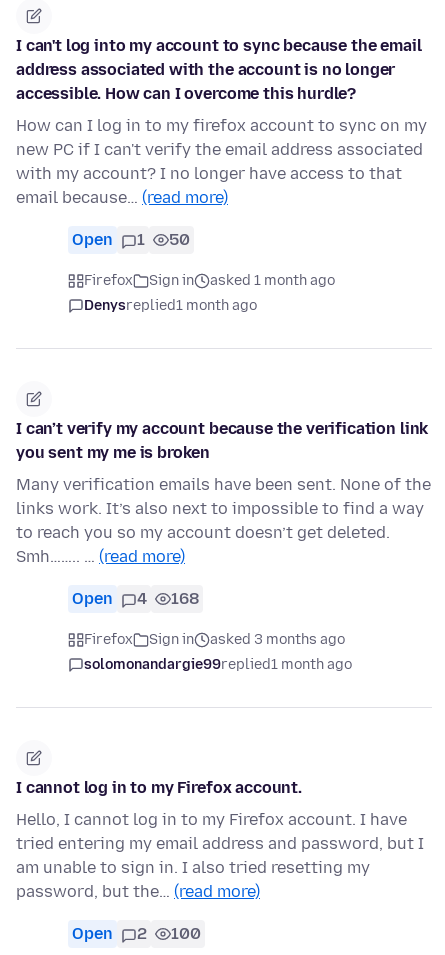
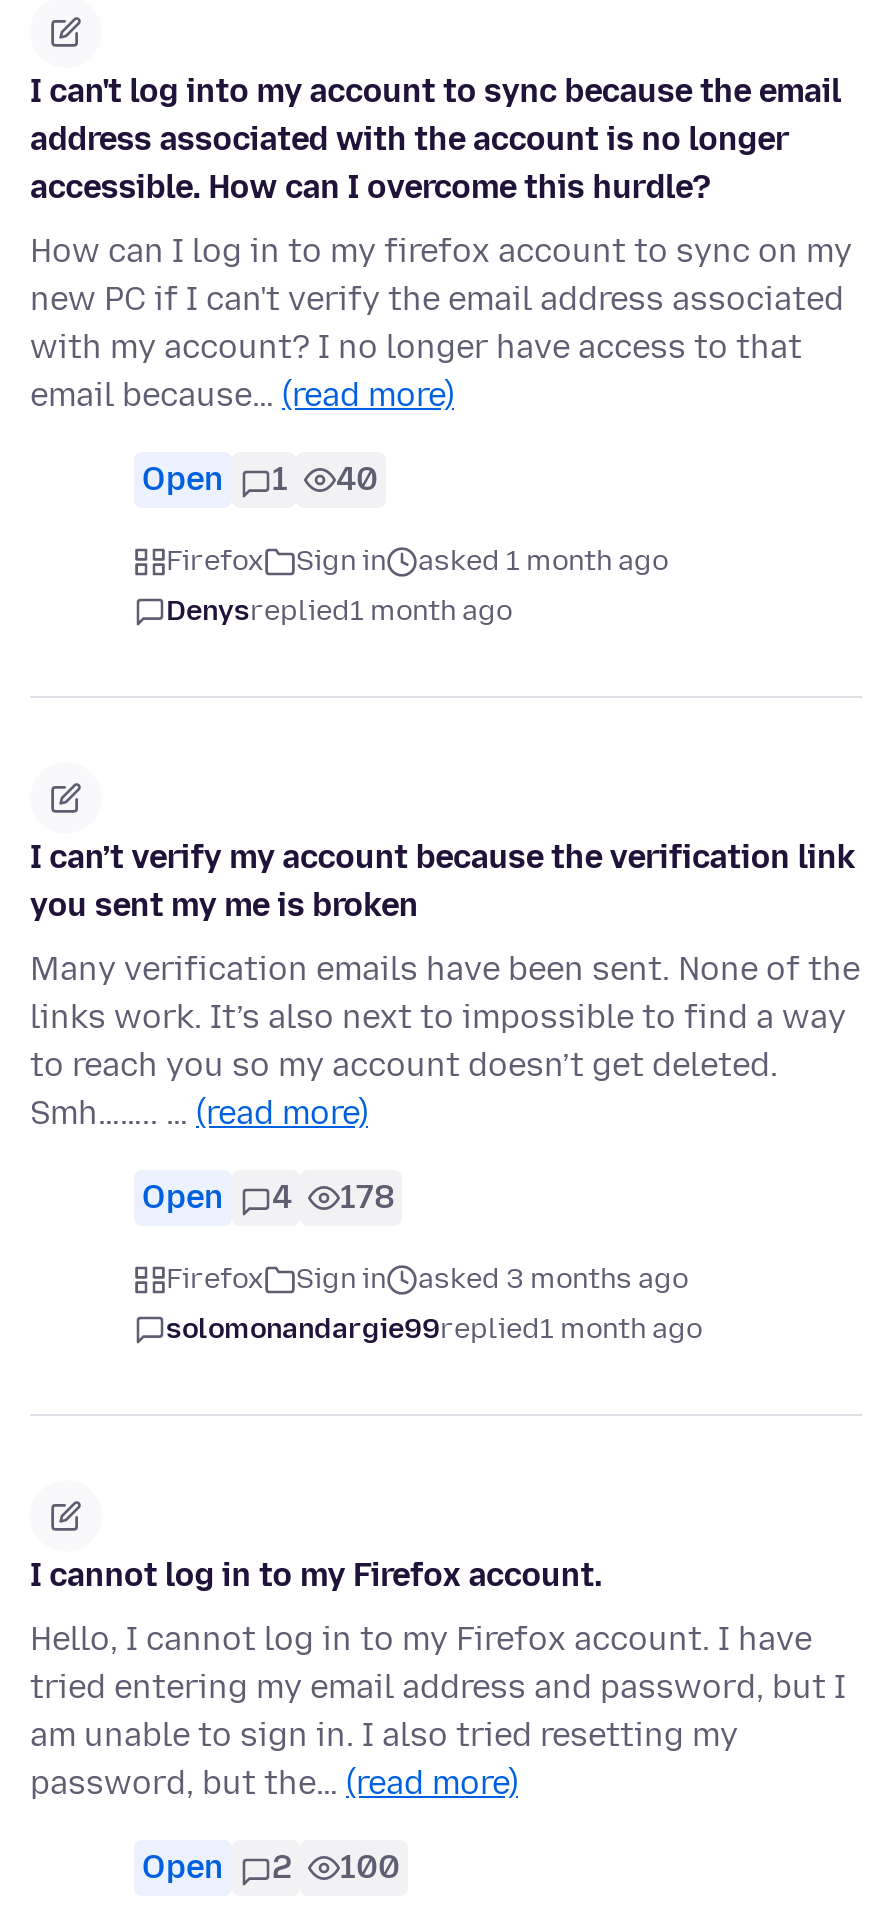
- Open 1 50
+ Open 1 40

- Open 4 168
+ Open 4 178
